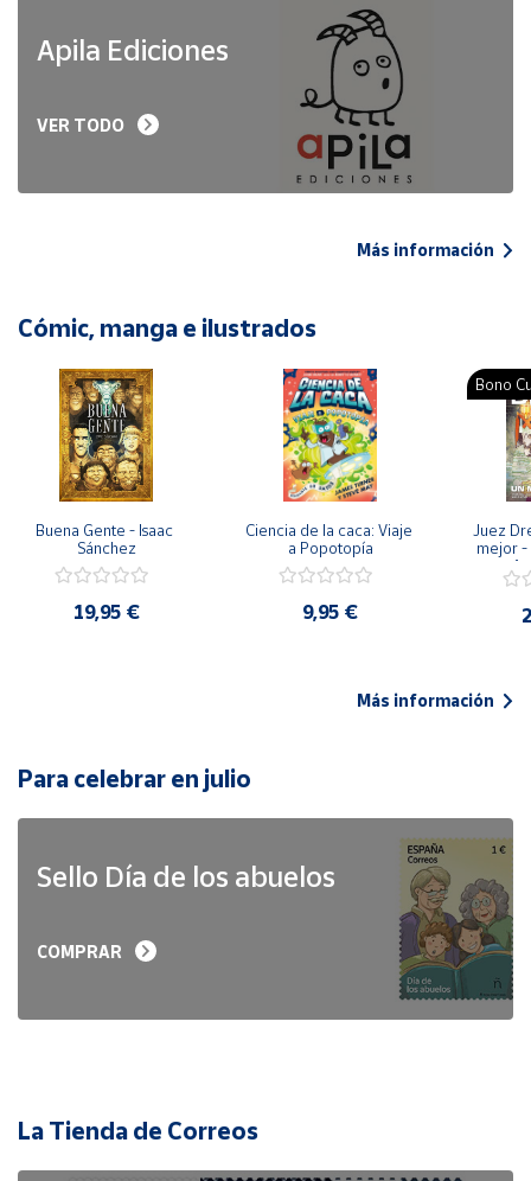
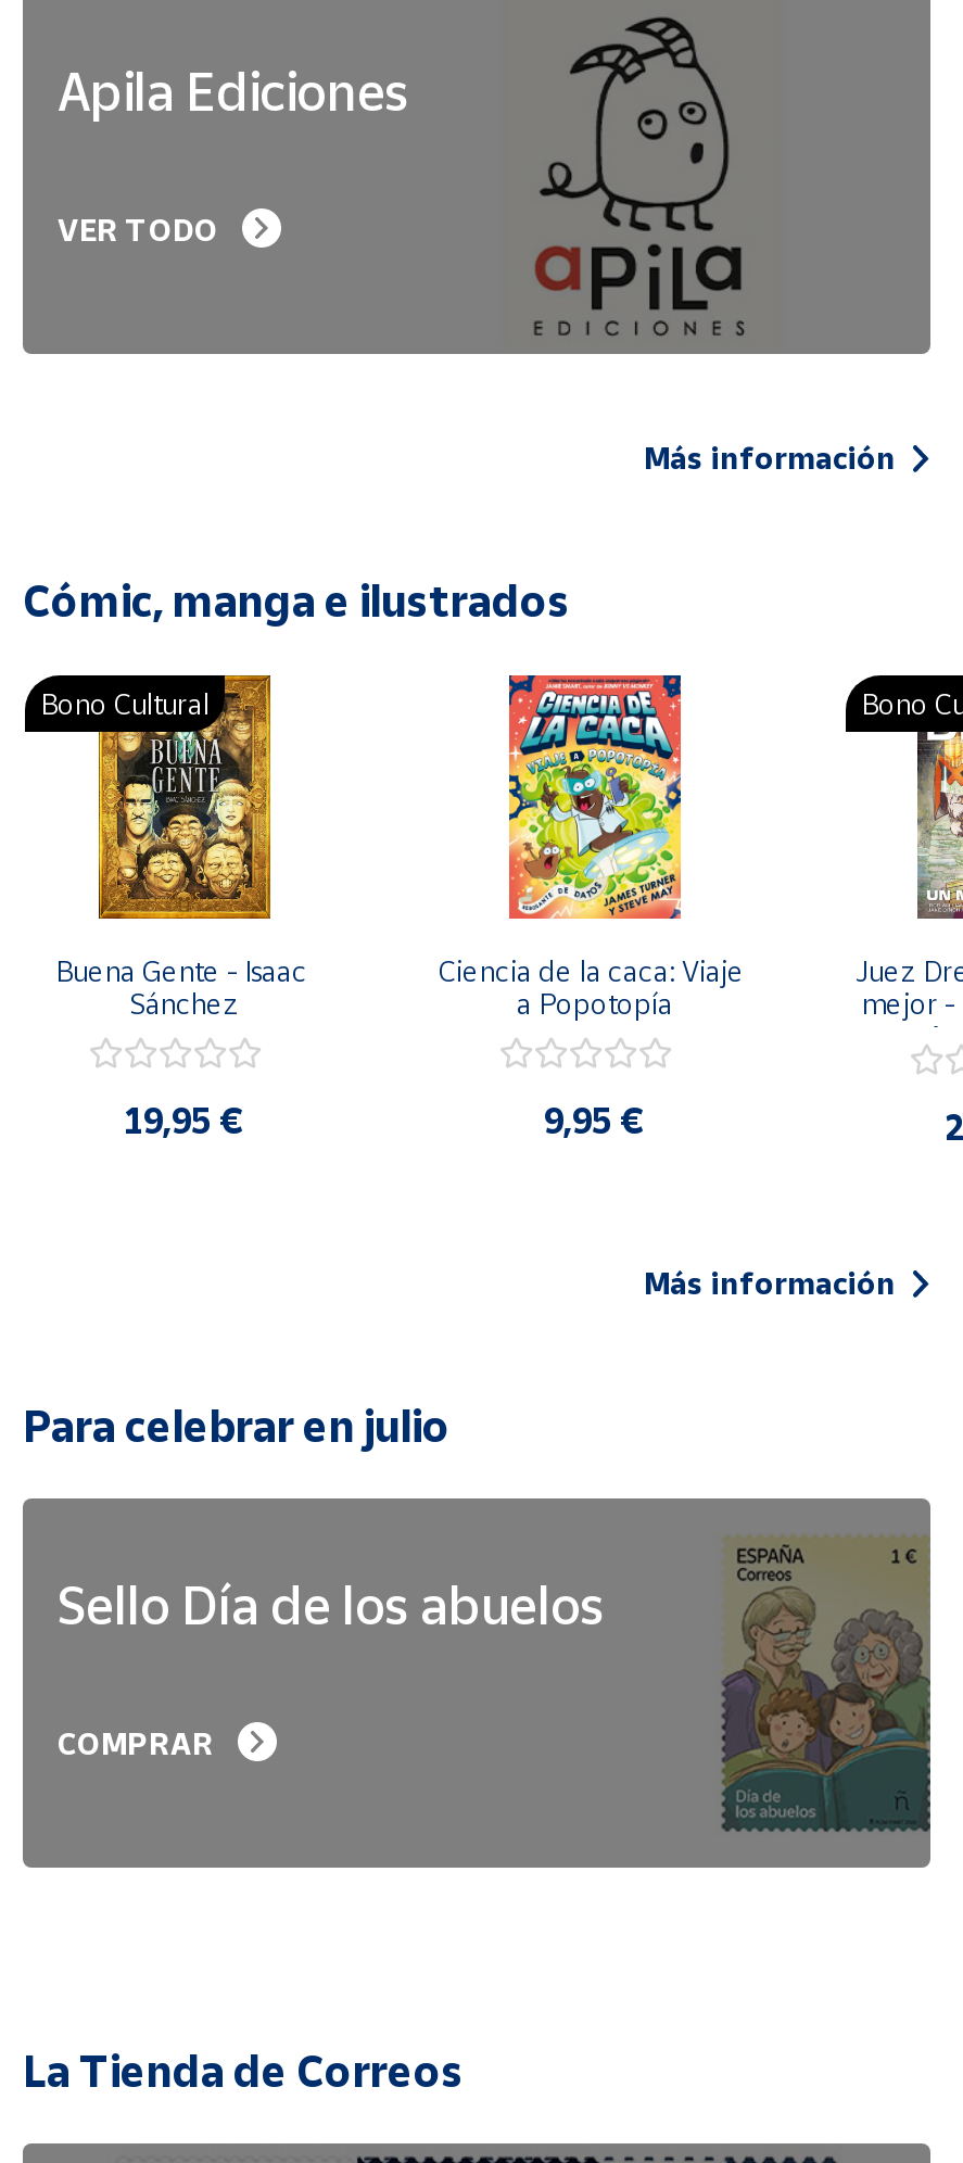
+ Bono Cultural
